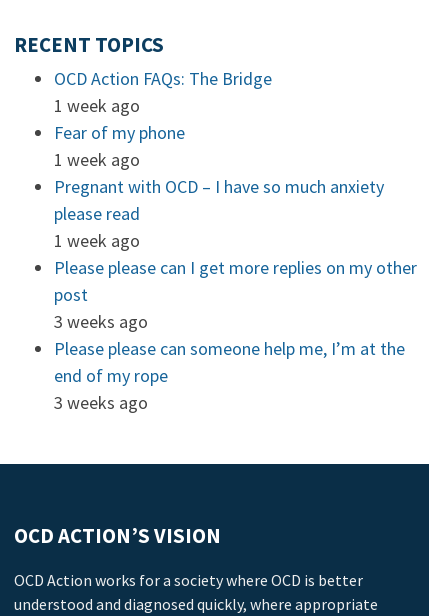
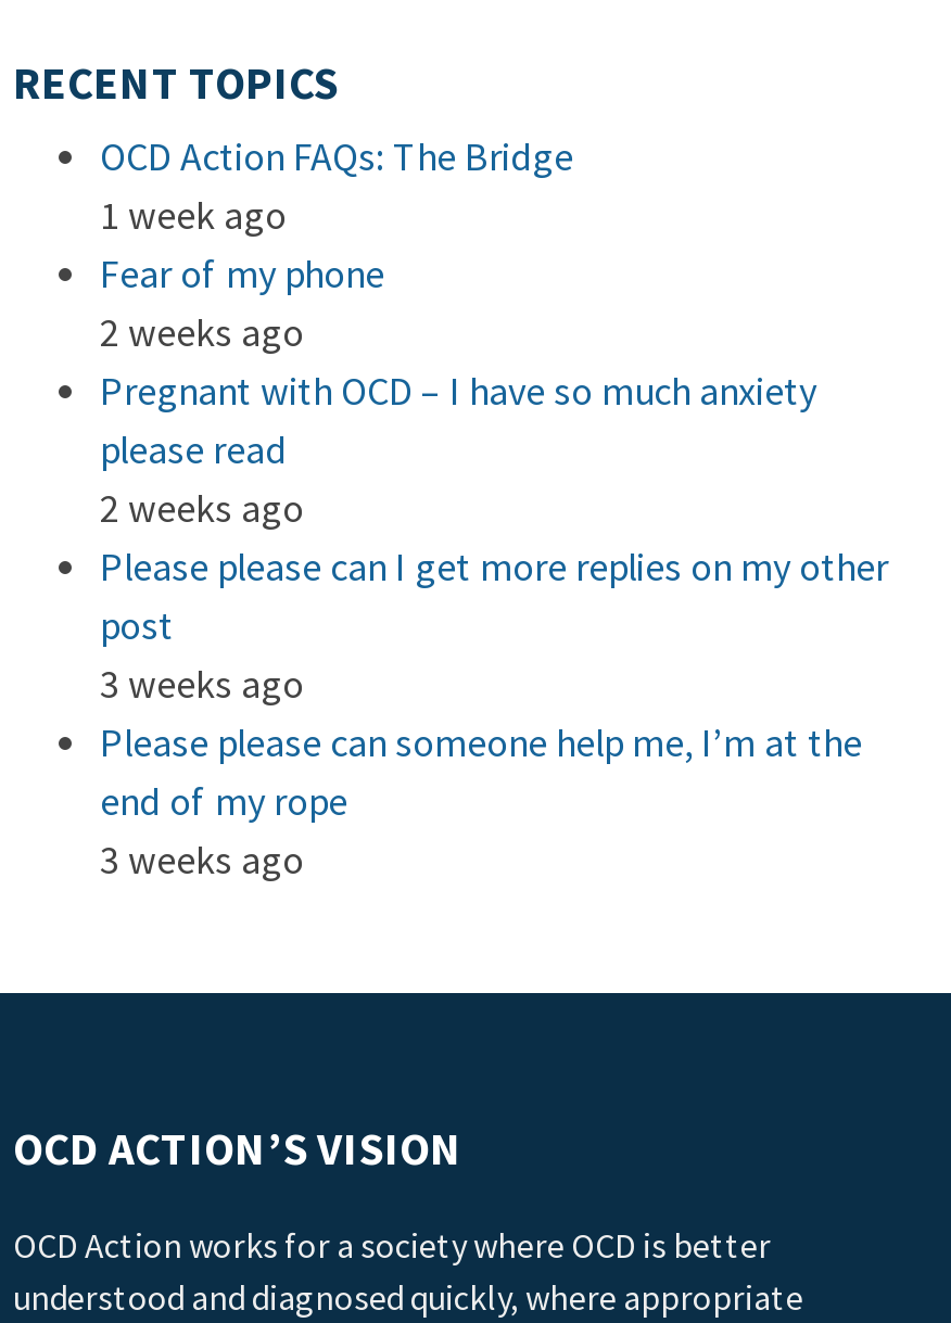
- 1 week ago
+ 2 weeks ago

- 1 week ago
+ 2 weeks ago
